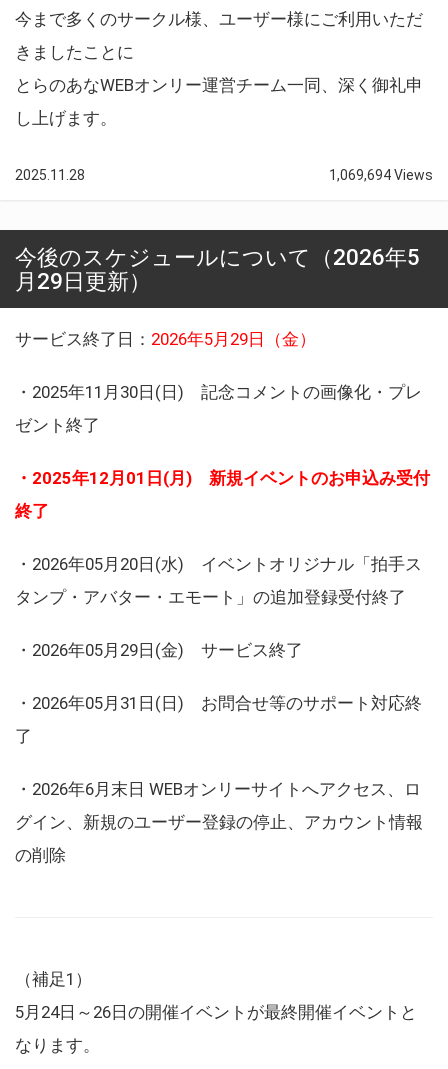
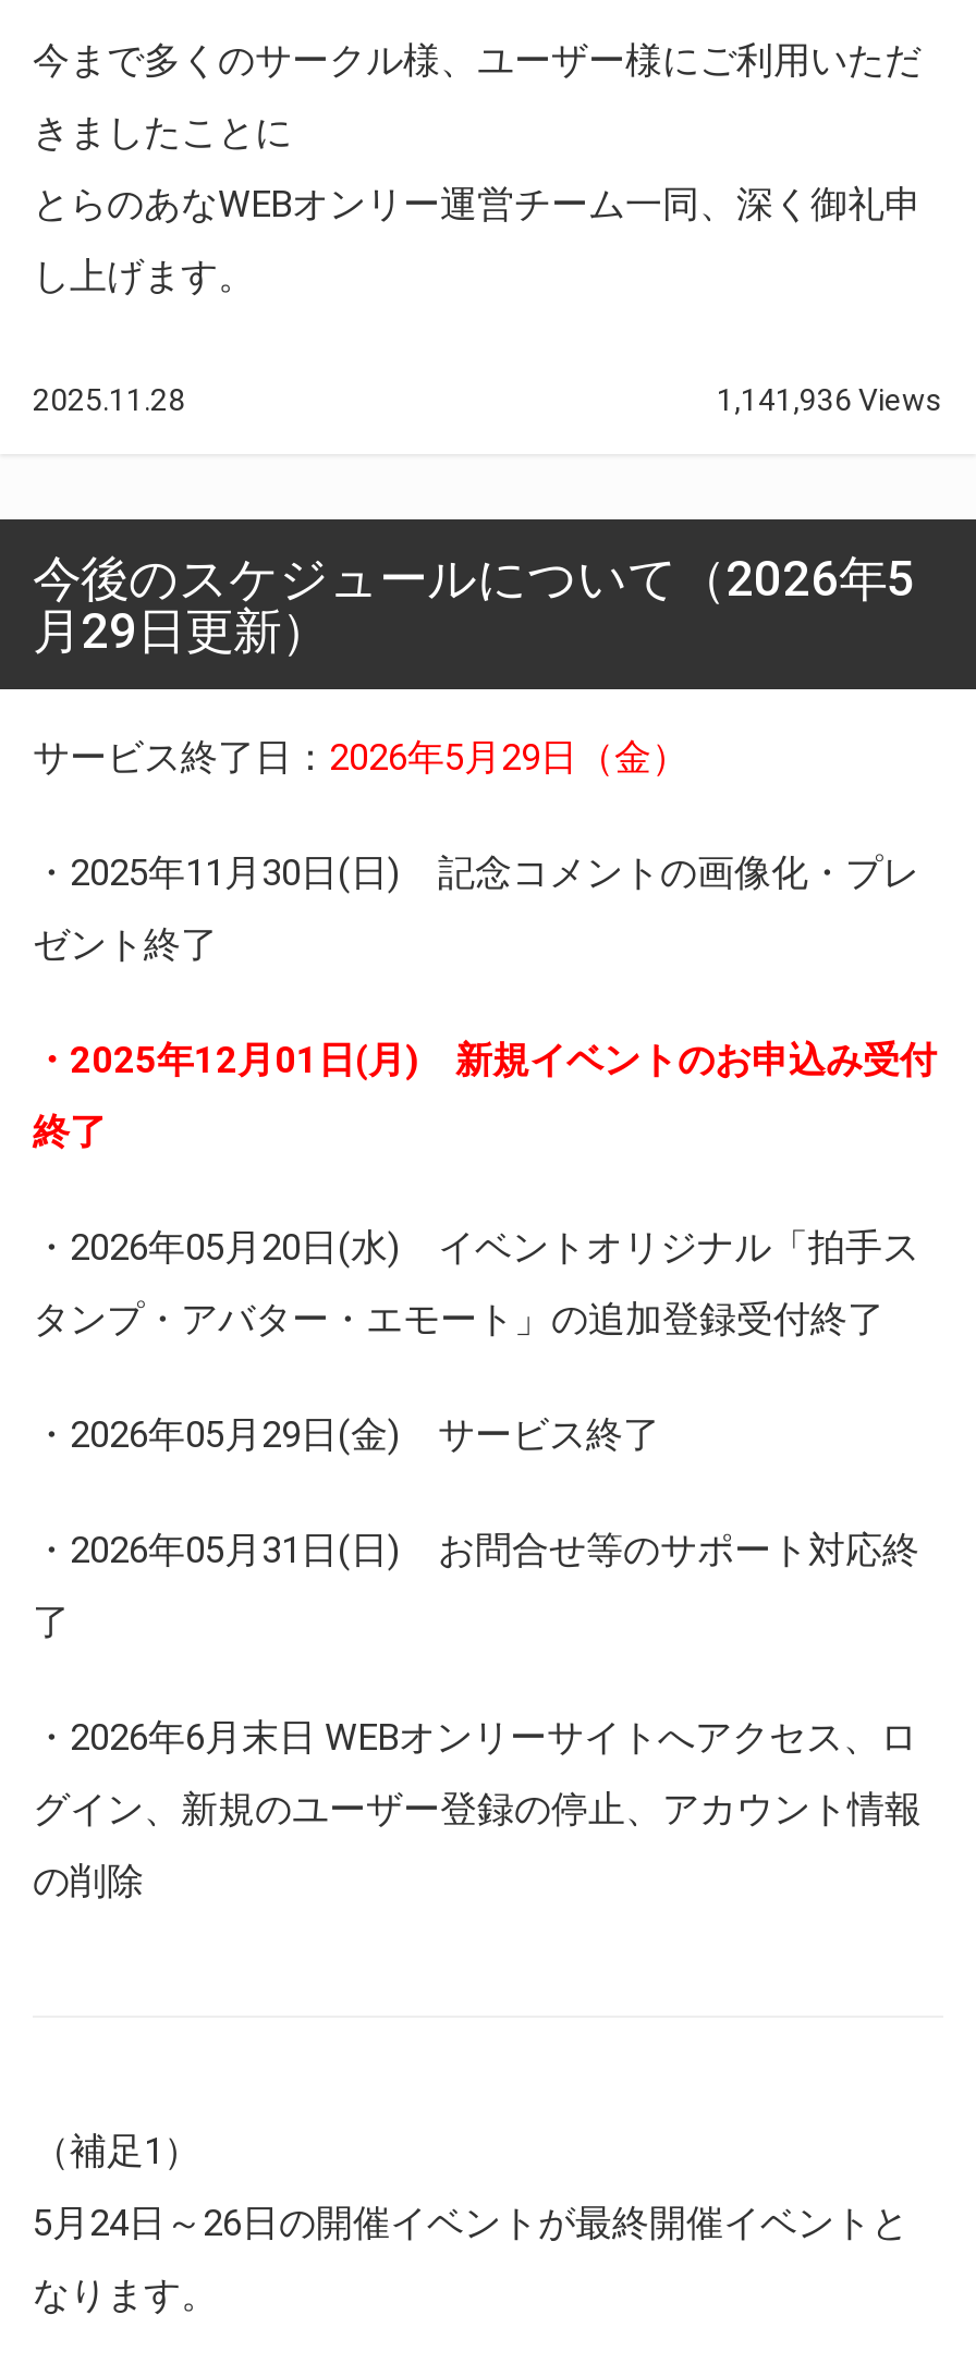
- 1,069,694 Views
+ 1,141,936 Views
